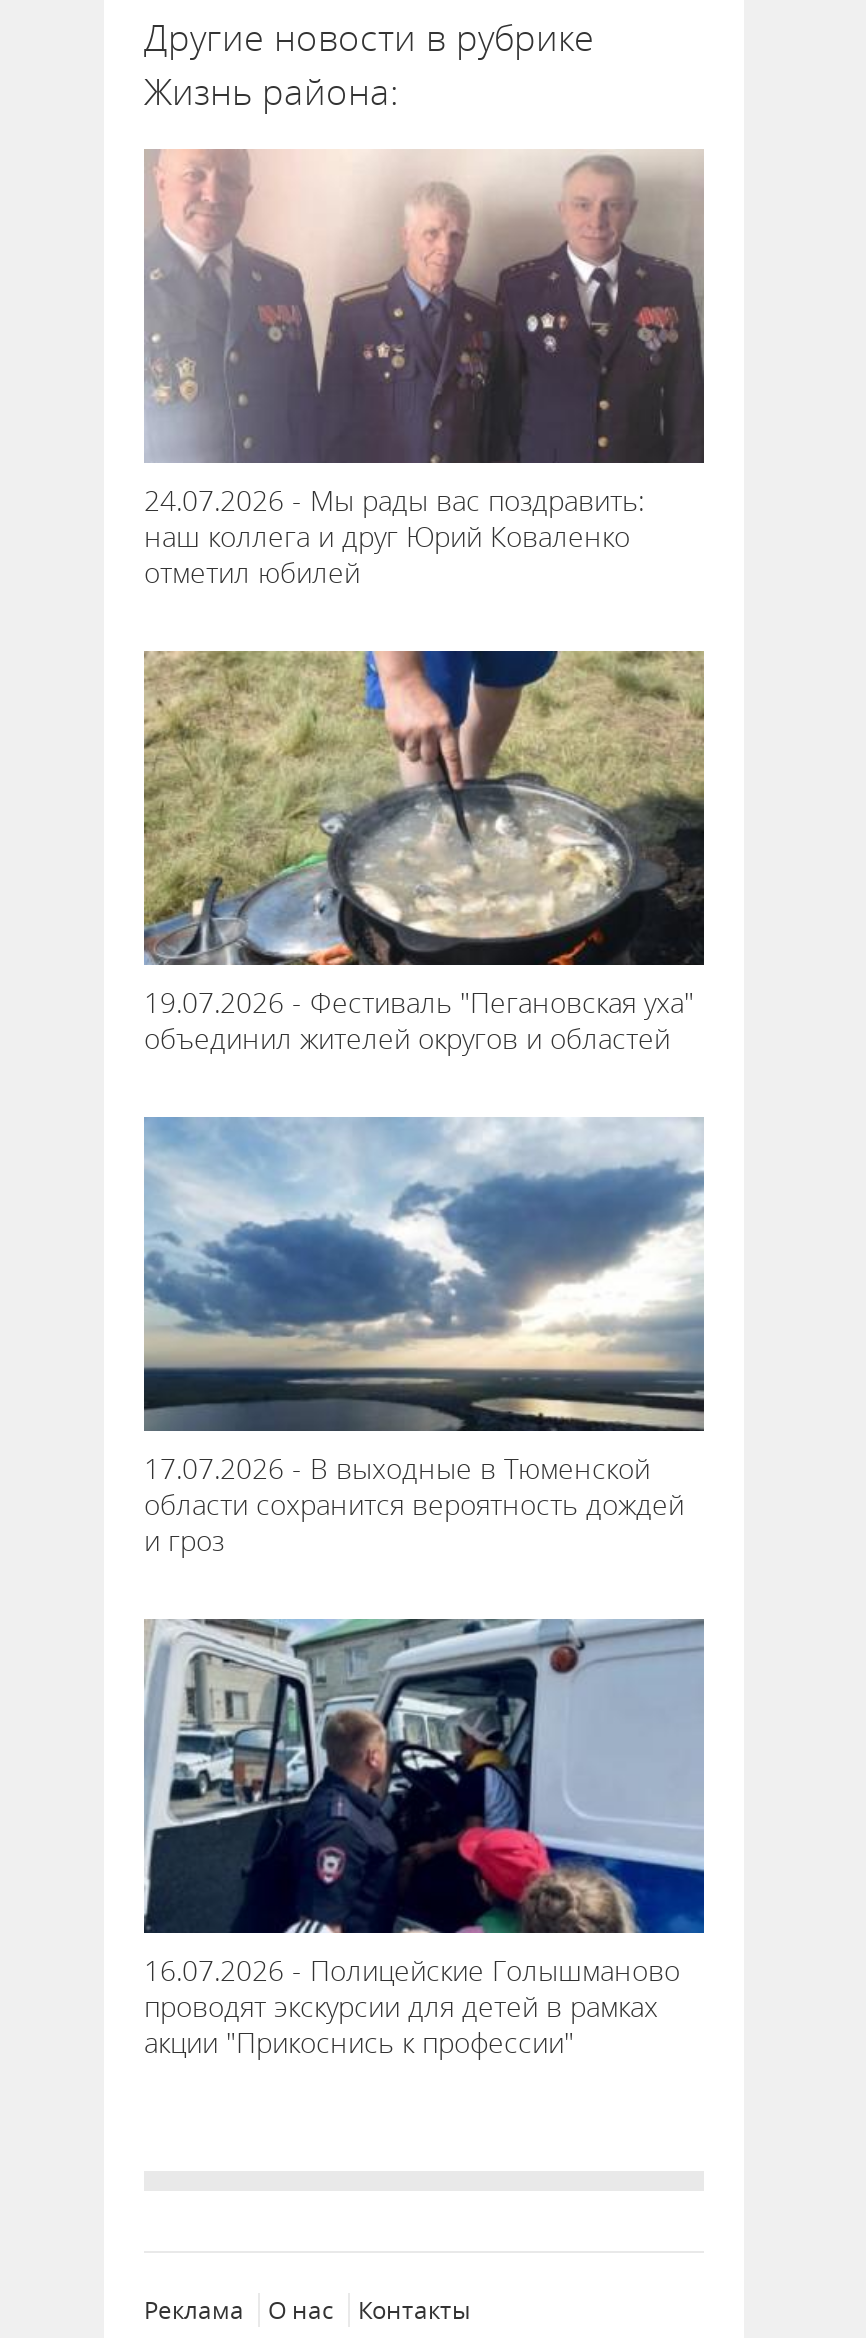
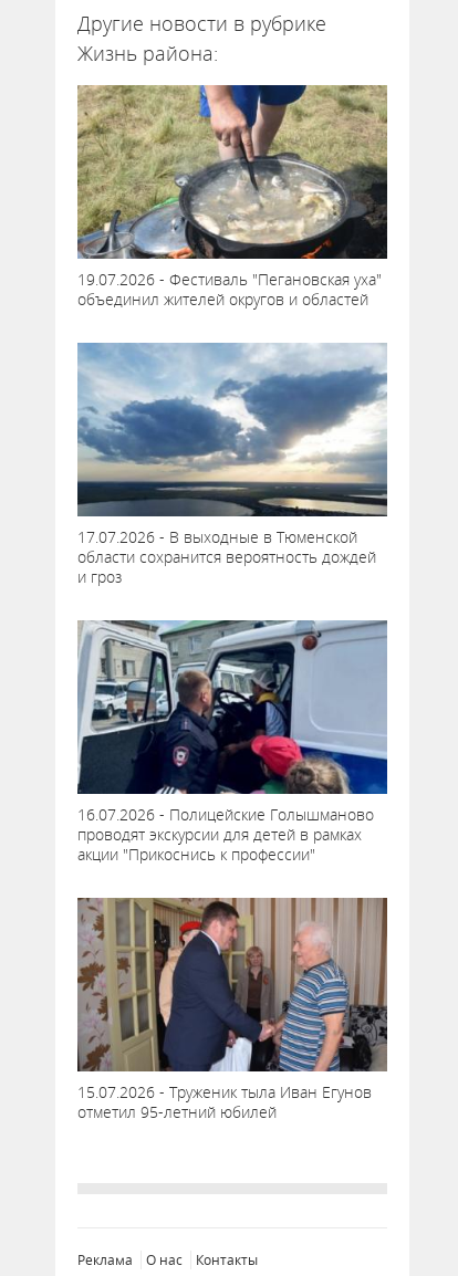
- [image]
- 24.07.2026 - Мы рады вас поздравить:
- наш коллега и друг Юрий Коваленко
- отметил юбилей

moved up: [image] | 19.07.2026 - Фестиваль "Пегановская уха" | объединил жителей округов и областей | ... | проводят экскурсии для детей в рамках | акции "Прикоснись к профессии"

+ [image]
+ 15.07.2026 - Труженик тыла Иван Егунов
+ отметил 95-летний юбилей
